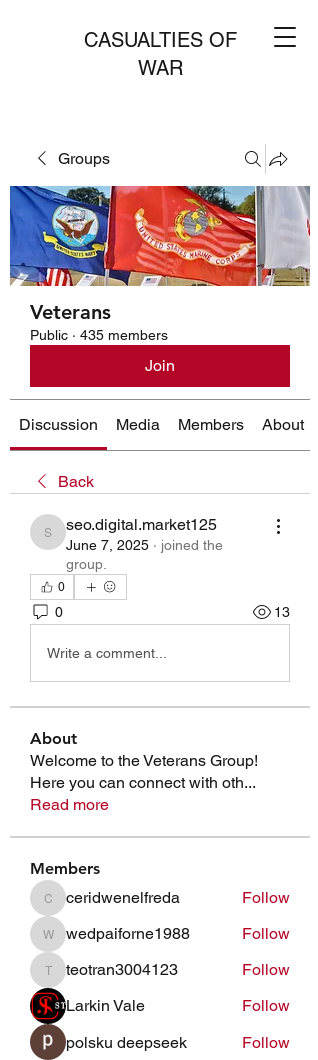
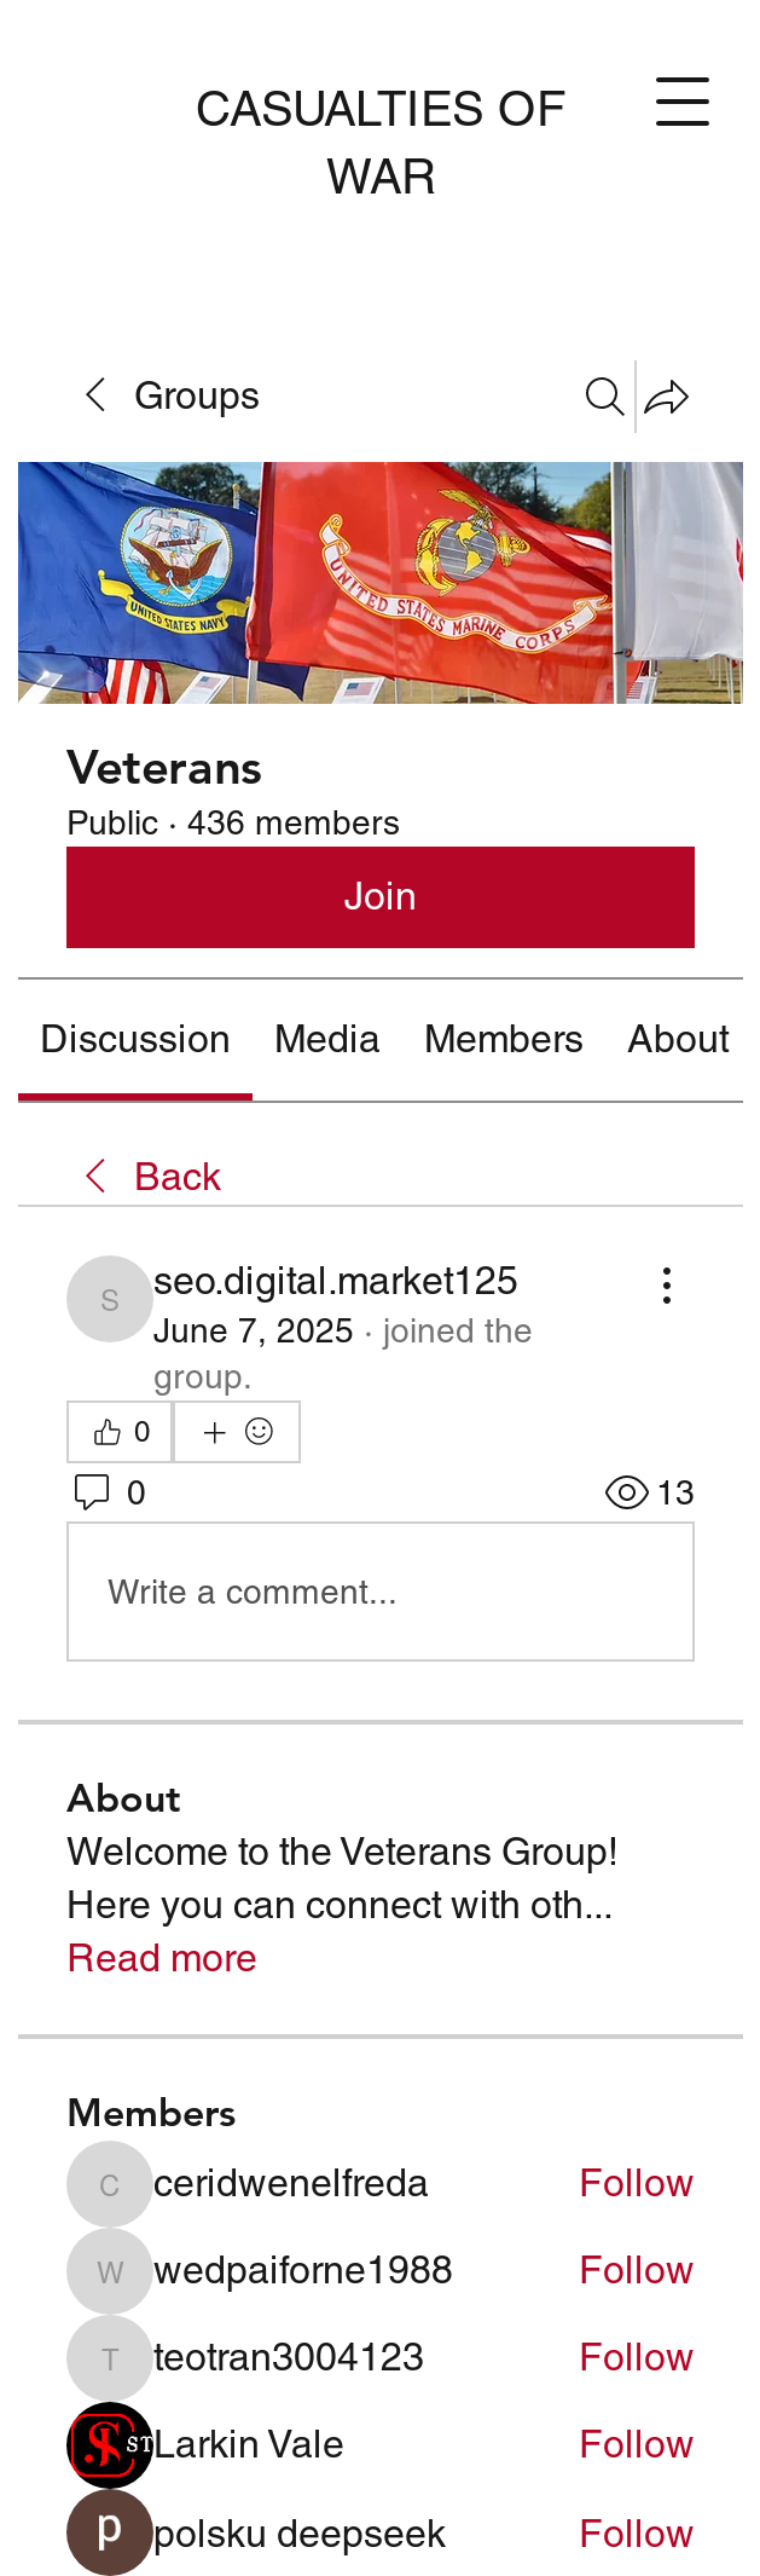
- Public · 435 members
+ Public · 436 members
